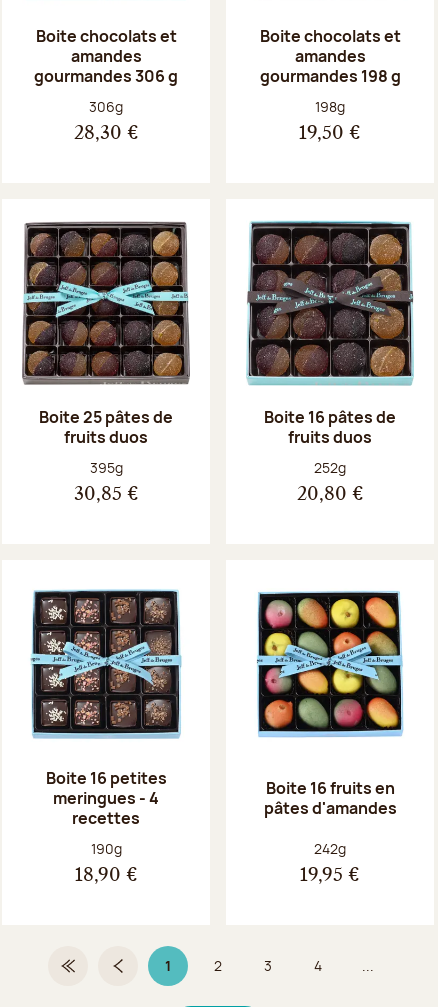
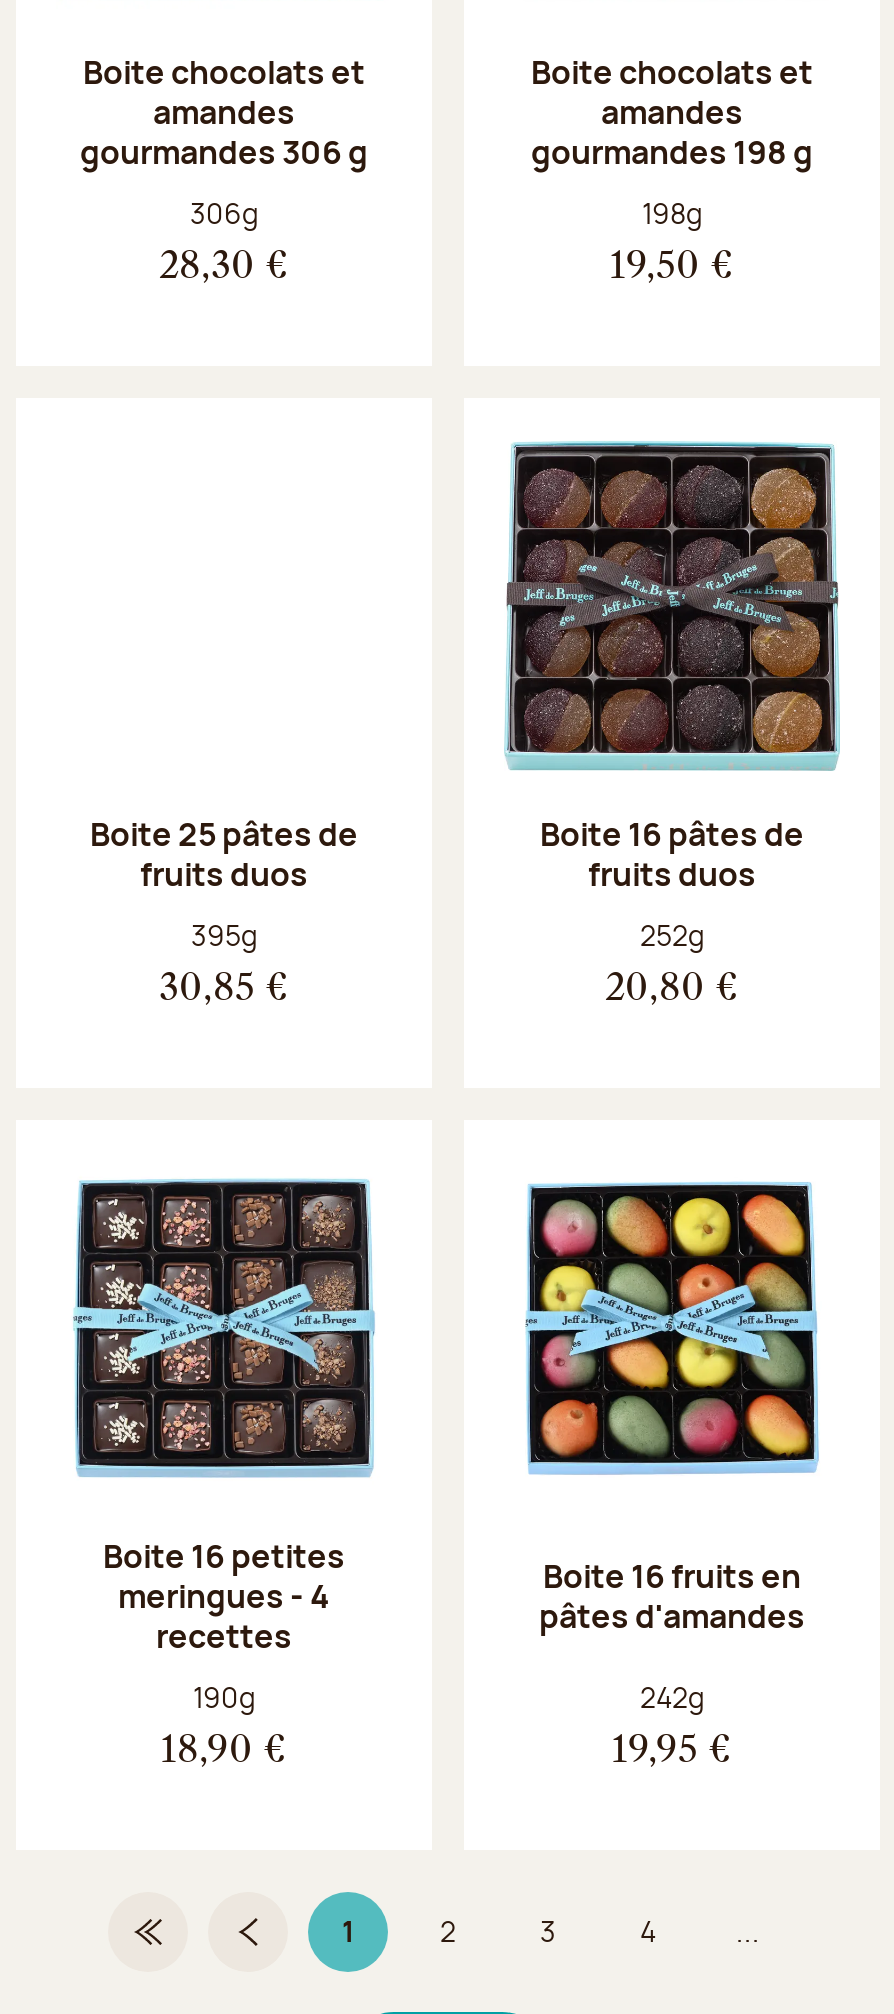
- [image]
